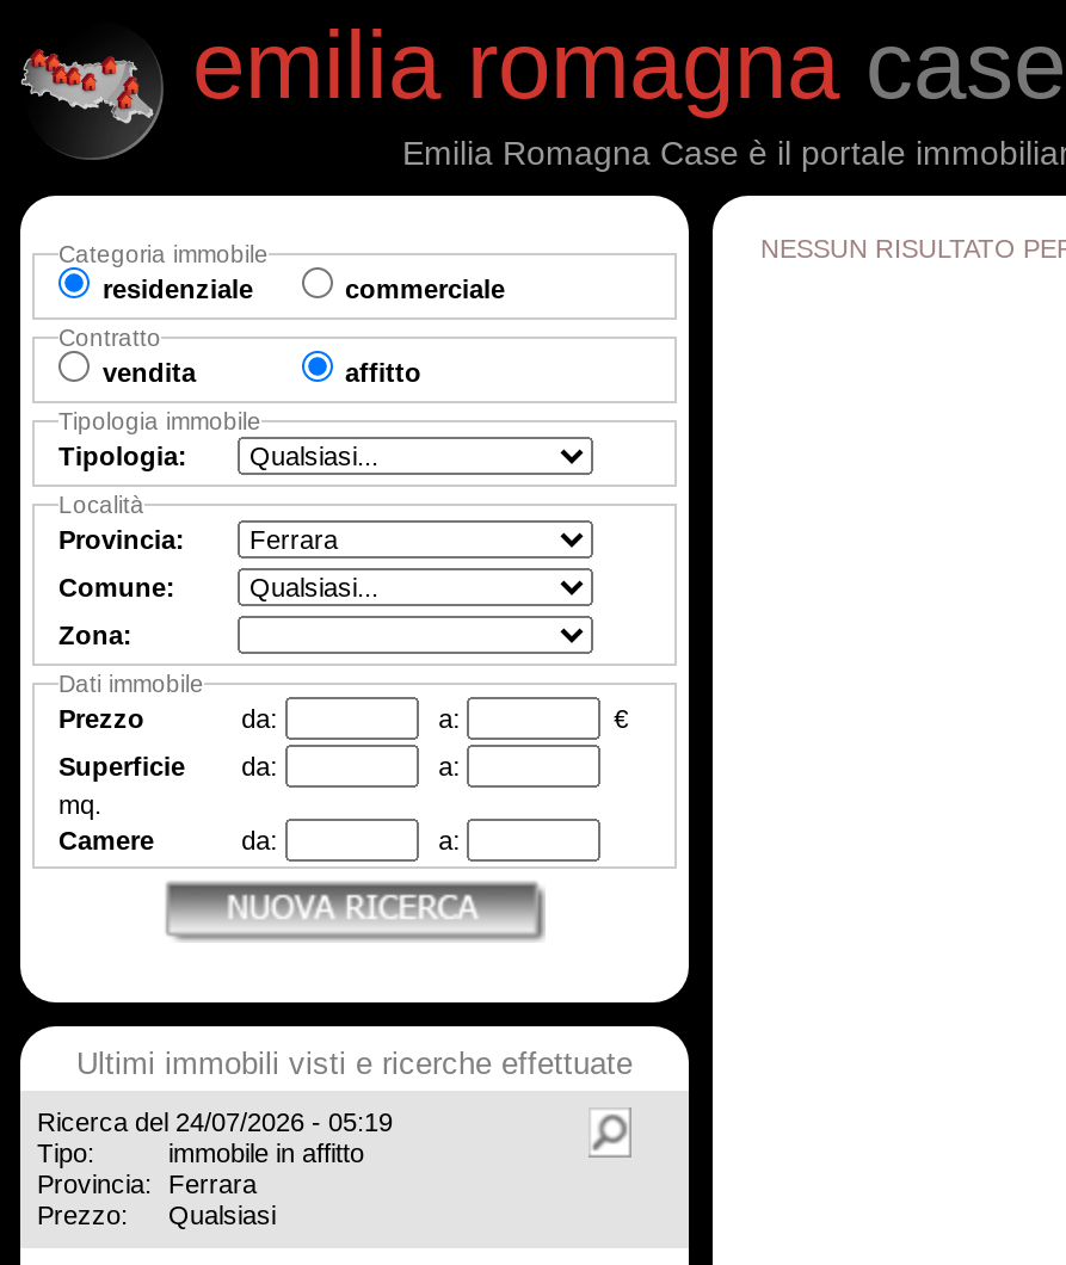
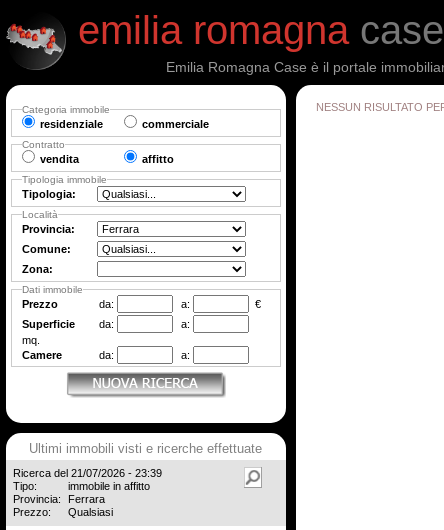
- Ricerca del 24/07/2026 - 05:19
+ Ricerca del 21/07/2026 - 23:39
